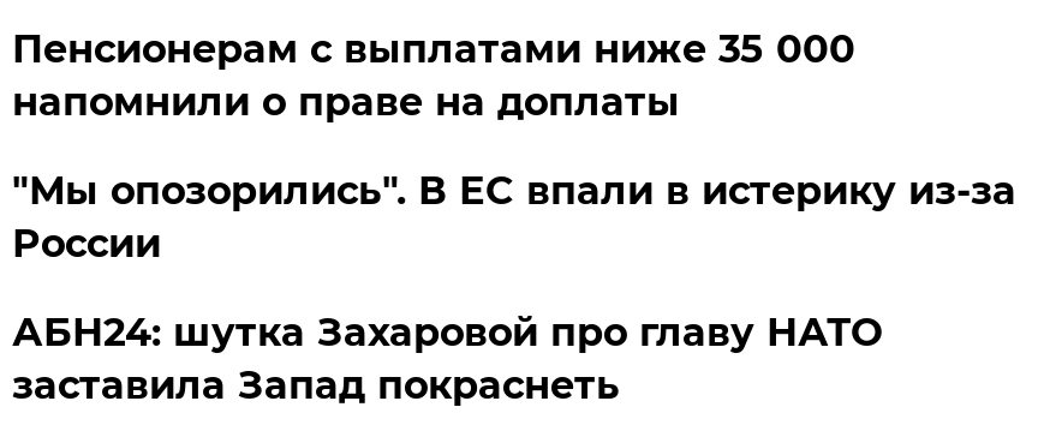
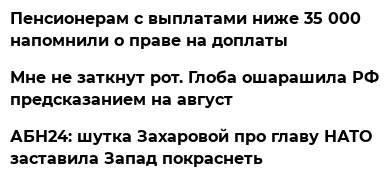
- "Мы опозорились". В ЕС впали в истерику из-за
- России
+ Мне не заткнут рот. Глоба ошарашила РФ
+ предсказанием на август
